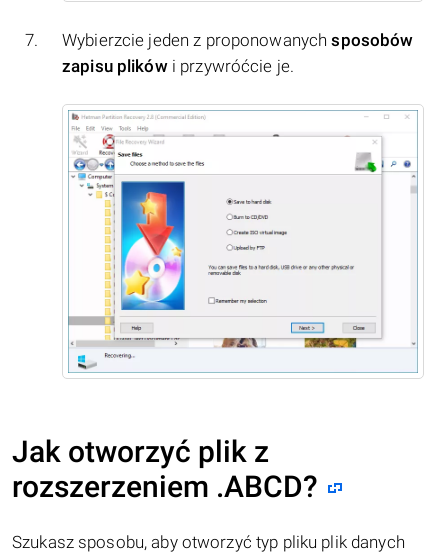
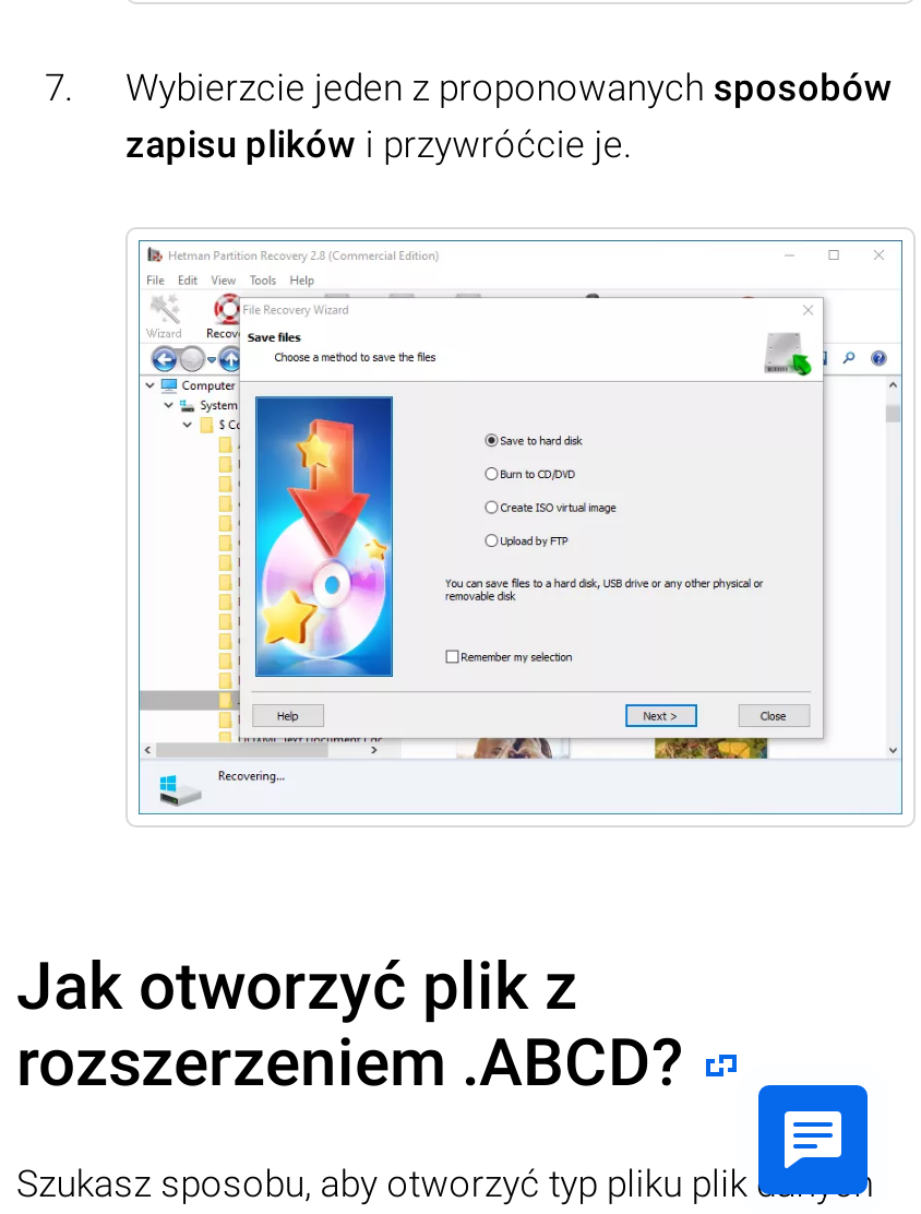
+ [image]
